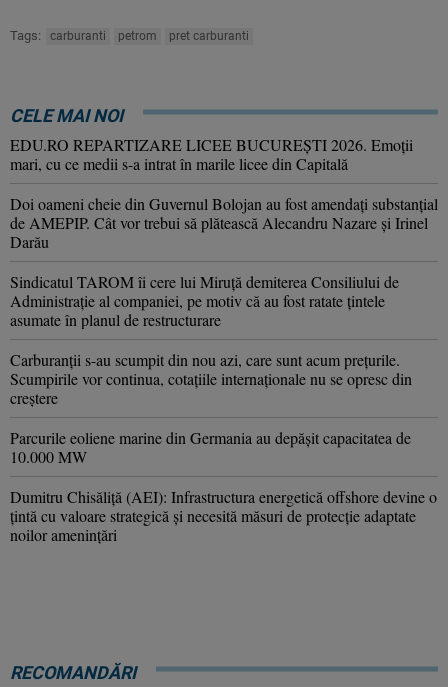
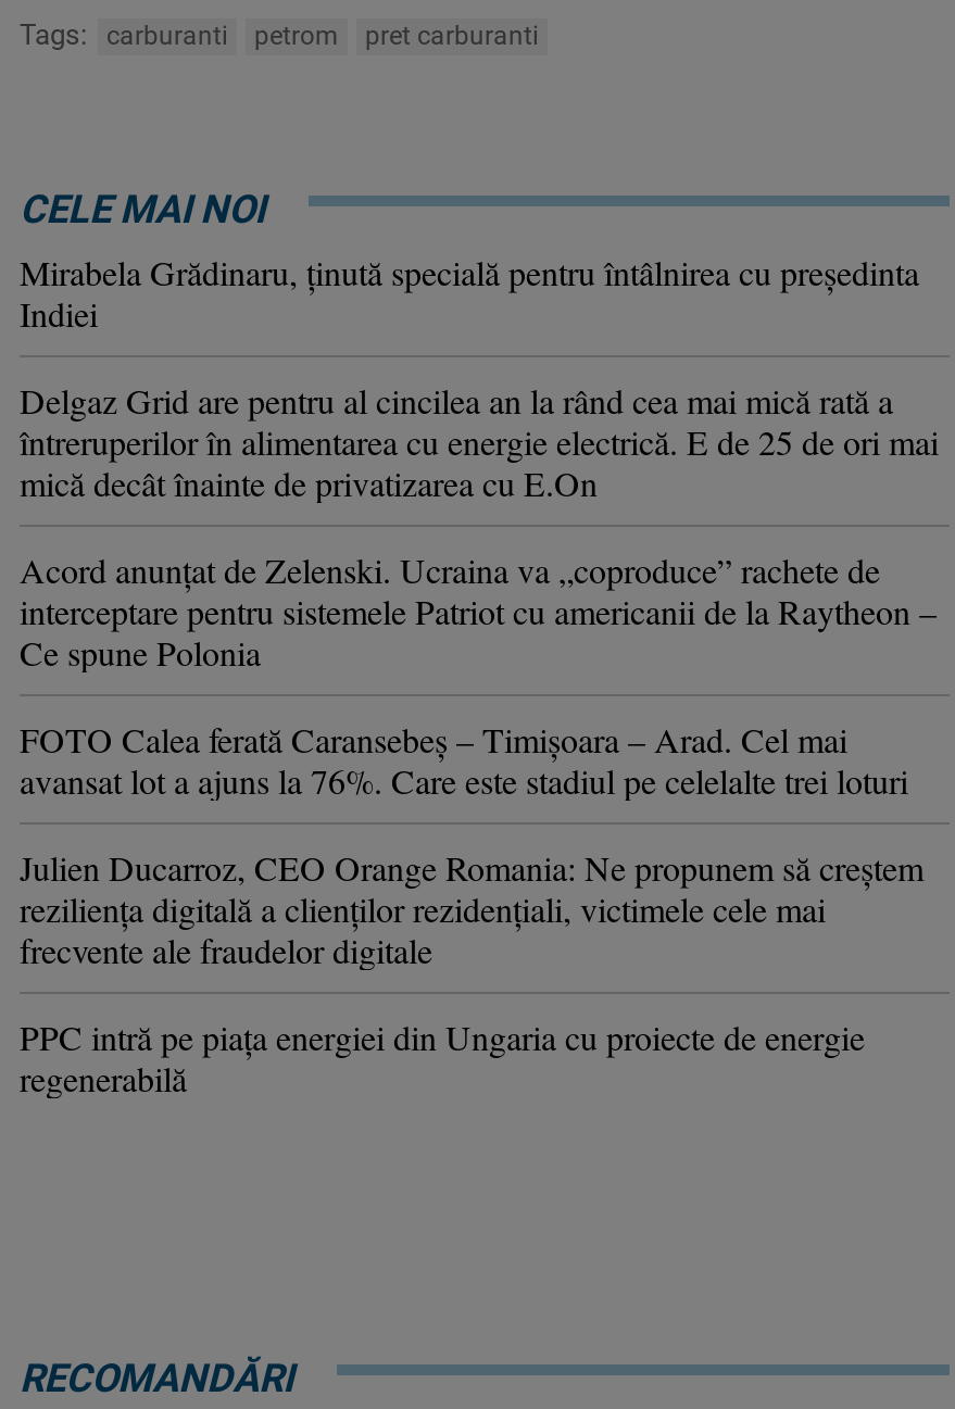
- EDU.RO REPARTIZARE LICEE BUCUREŞTI 2026. Emoţii
- mari, cu ce medii s-a intrat în marile licee din Capitală
+ Mirabela Grădinaru, ţinută specială pentru întâlnirea cu preşedinta
+ Indiei

- Doi oameni cheie din Guvernul Bolojan au fost amendați substanțial
- de AMEPIP. Cât vor trebui să plătească Alecandru Nazare și Irinel
- Darău
+ Delgaz Grid are pentru al cincilea an la rând cea mai mică rată a
+ întreruperilor în alimentarea cu energie electrică. E de 25 de ori mai
+ mică decât înainte de privatizarea cu E.On

- Sindicatul TAROM îi cere lui Miruță demiterea Consiliului de
- Administrație al companiei, pe motiv că au fost ratate țintele
- asumate în planul de restructurare
+ Acord anunţat de Zelenski. Ucraina va „coproduce” rachete de
+ interceptare pentru sistemele Patriot cu americanii de la Raytheon –
+ Ce spune Polonia

- Carburanții s-au scumpit din nou azi, care sunt acum prețurile.
- Scumpirile vor continua, cotațiile internaționale nu se opresc din
- creștere
+ FOTO Calea ferată Caransebeș – Timișoara – Arad. Cel mai
+ avansat lot a ajuns la 76%. Care este stadiul pe celelalte trei loturi

- Parcurile eoliene marine din Germania au depășit capacitatea de
- 10.000 MW
+ Julien Ducarroz, CEO Orange Romania: Ne propunem să creștem
+ reziliența digitală a clienților rezidențiali, victimele cele mai
+ frecvente ale fraudelor digitale

- Dumitru Chisăliță (AEI): Infrastructura energetică offshore devine o
- ţintă cu valoare strategică şi necesită măsuri de protecţie adaptate
- noilor ameninţări
+ PPC intră pe piața energiei din Ungaria cu proiecte de energie
+ regenerabilă
